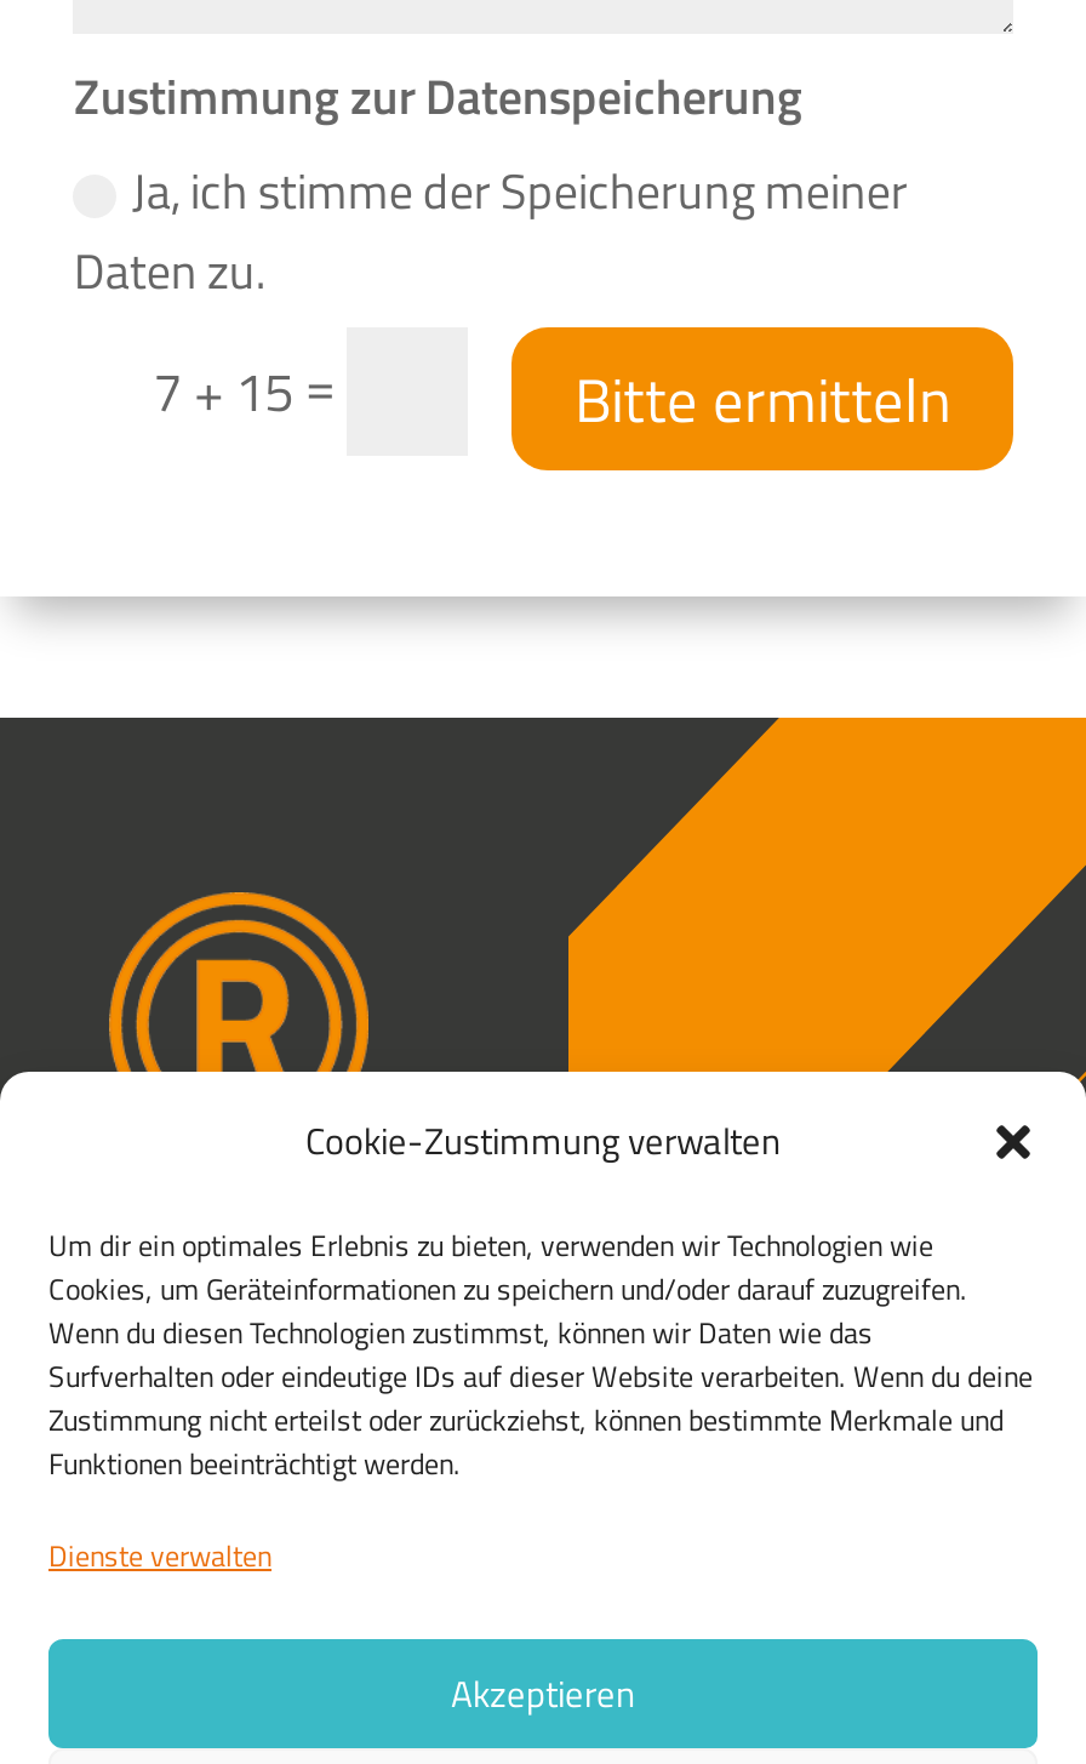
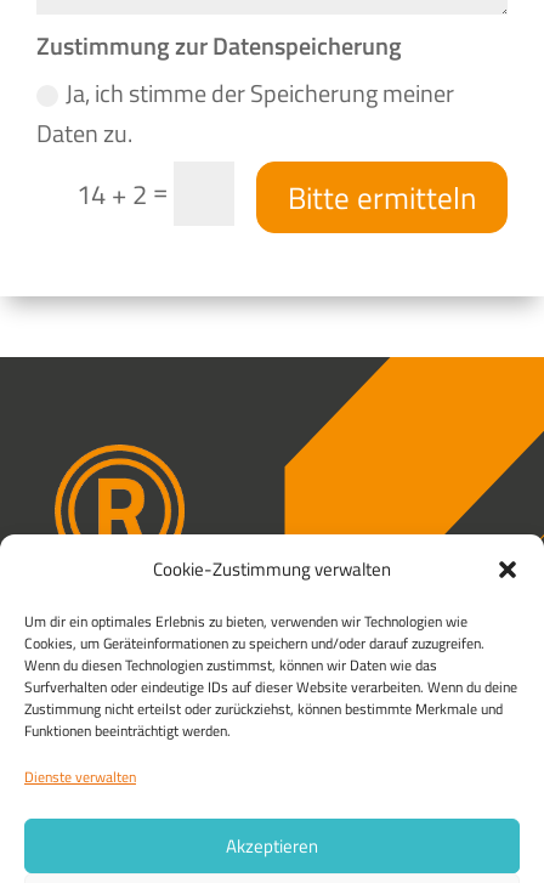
- 7 + 15 =
+ 14 + 2 =
